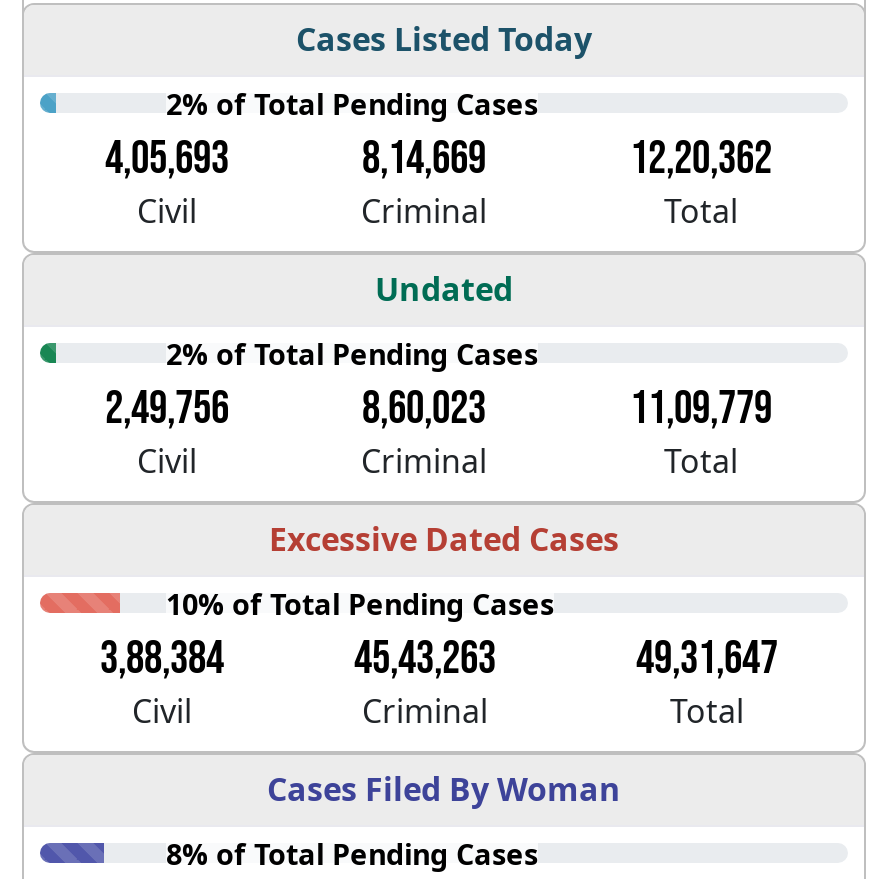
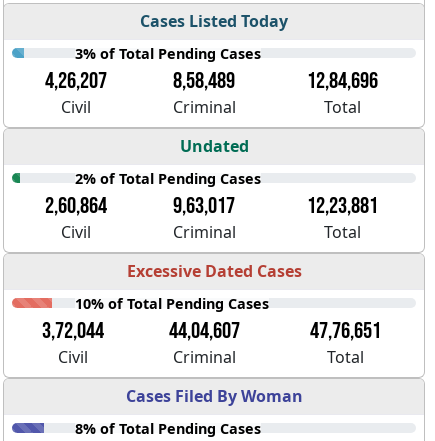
- 2% of Total Pending Cases
+ 3% of Total Pending Cases

- 4,05,693
+ 4,26,207

- 8,14,669
+ 8,58,489

- 12,20,362
+ 12,84,696

- 2,49,756
+ 2,60,864

- 8,60,023
+ 9,63,017

- 11,09,779
+ 12,23,881

- 3,88,384
+ 3,72,044

- 45,43,263
+ 44,04,607

- 49,31,647
+ 47,76,651
